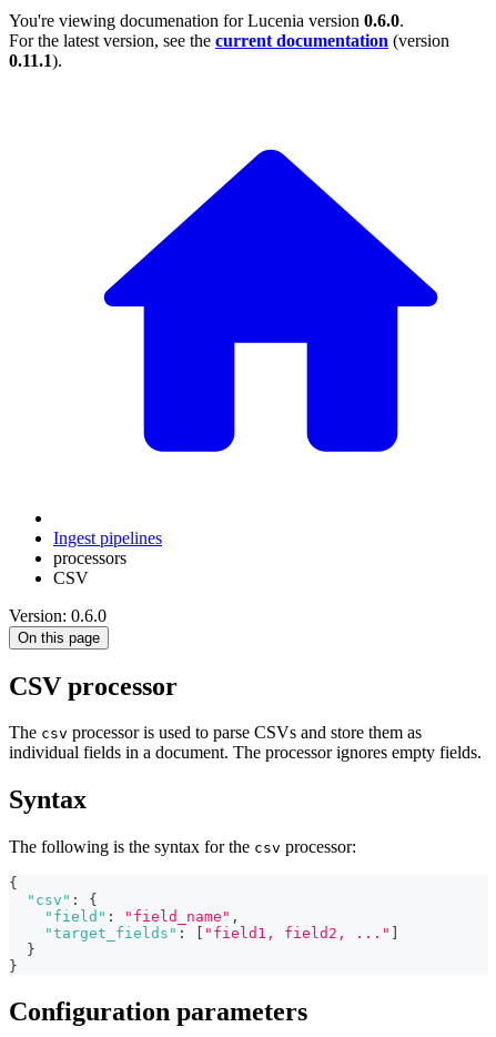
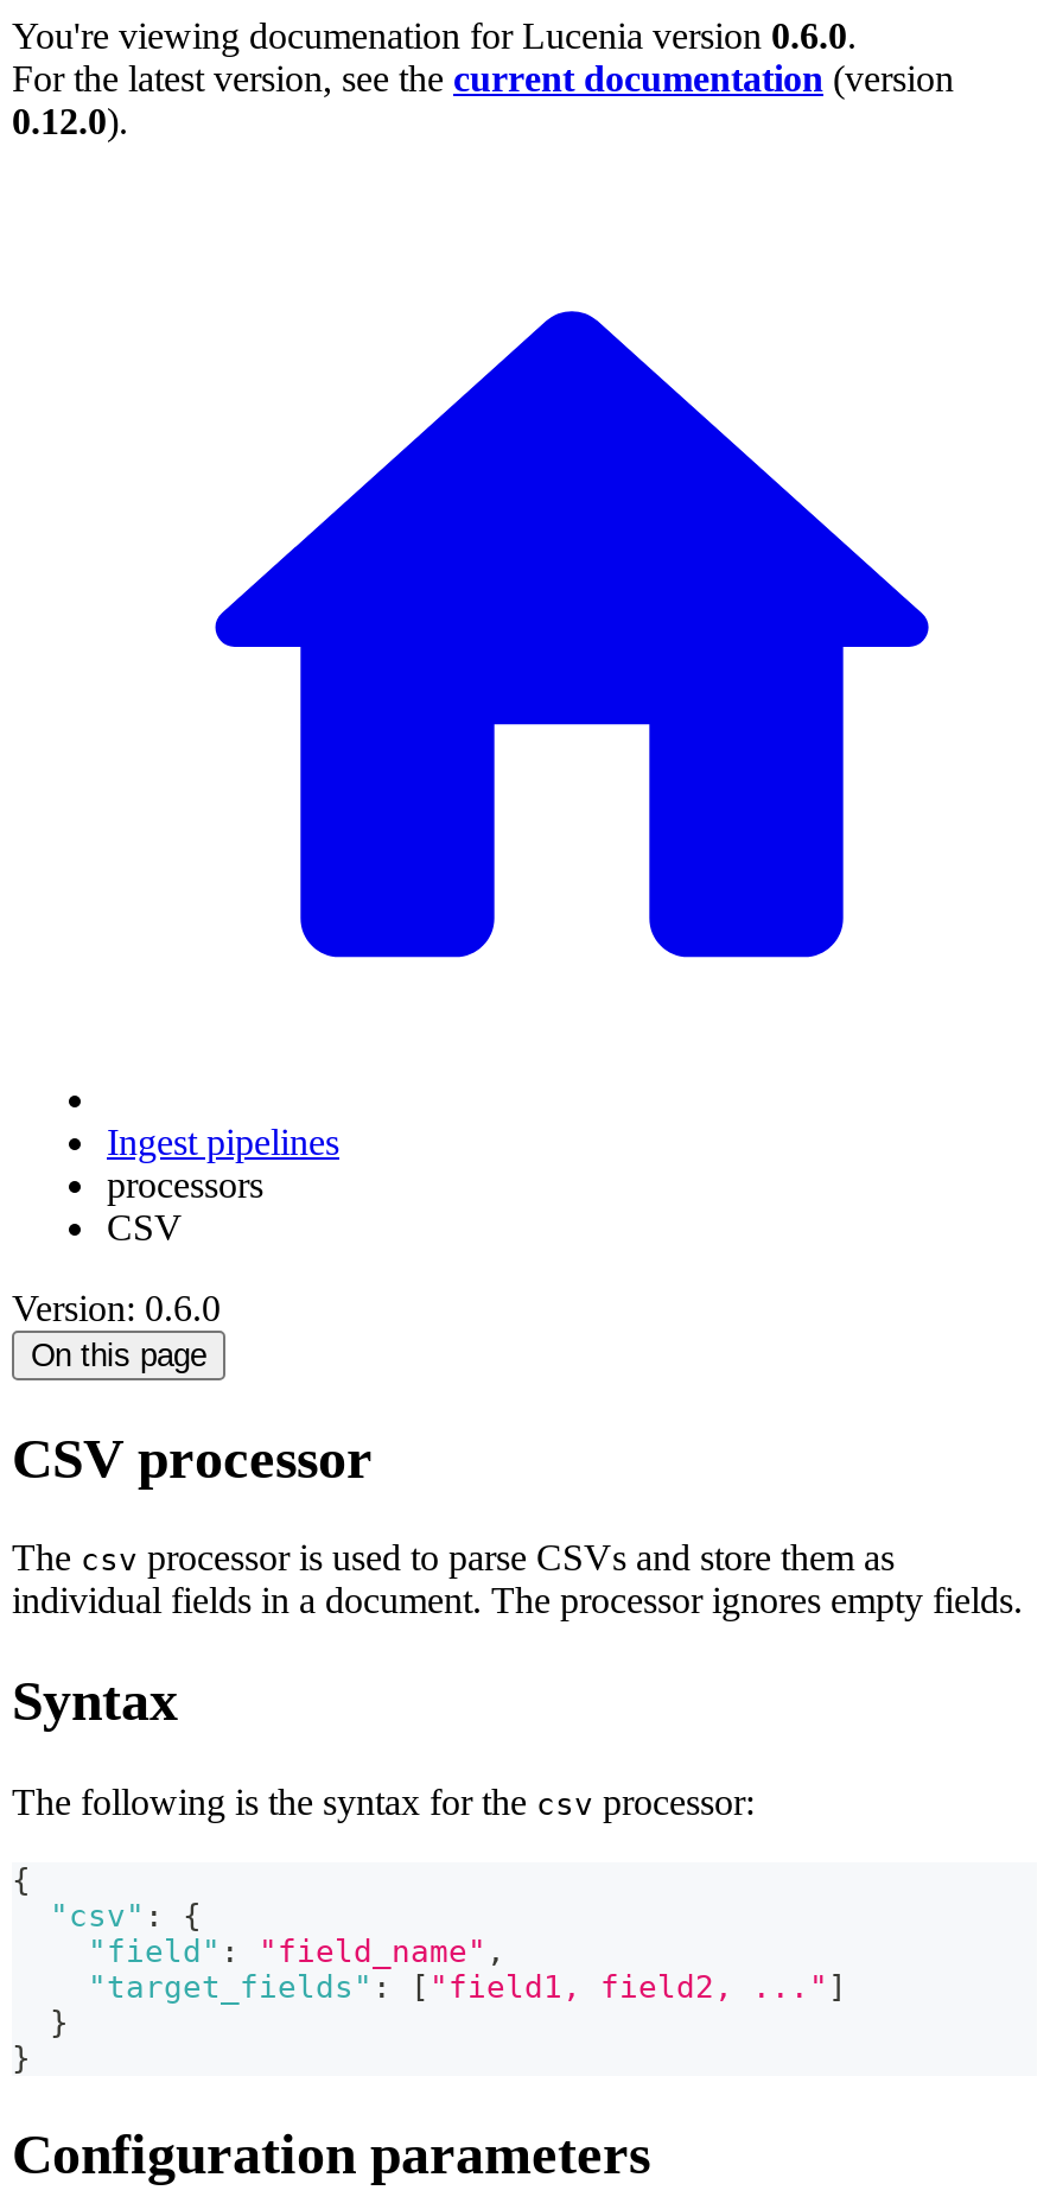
- 0.11.1).
+ 0.12.0).
